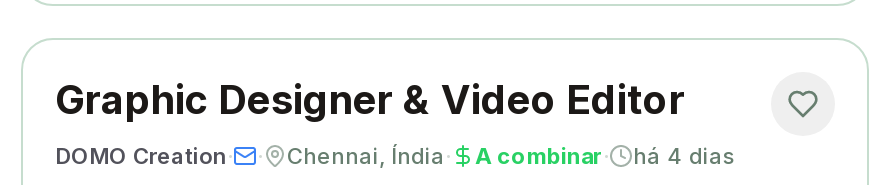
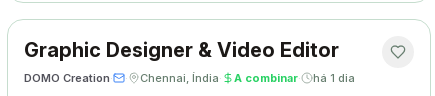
- há 4 dias
+ há 1 dia
